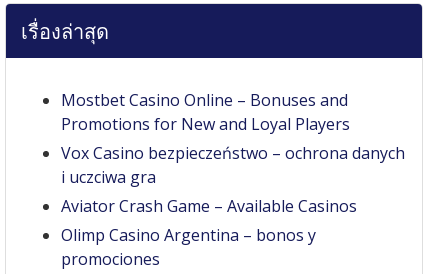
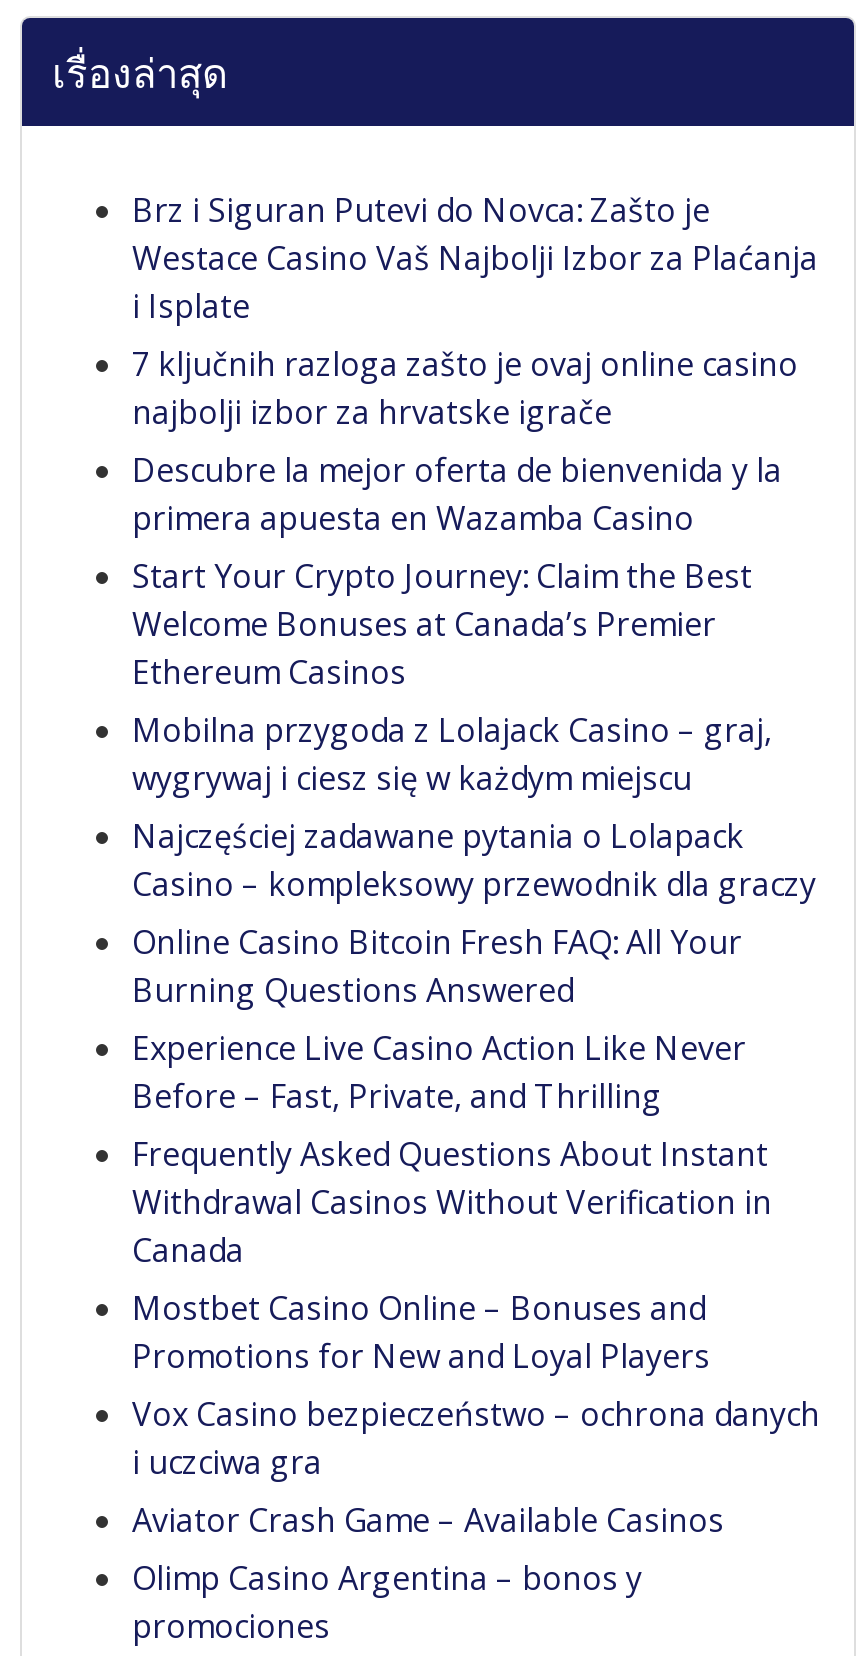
+ Brz i Siguran Putevi do Novca: Zašto je
+ Westace Casino Vaš Najbolji Izbor za Plaćanja
+ i Isplate
+ 7 ključnih razloga zašto je ovaj online casino
+ najbolji izbor za hrvatske igrače
+ Descubre la mejor oferta de bienvenida y la
+ primera apuesta en Wazamba Casino
+ Start Your Crypto Journey: Claim the Best
+ Welcome Bonuses at Canada’s Premier
+ Ethereum Casinos
+ Mobilna przygoda z Lolajack Casino – graj,
+ wygrywaj i ciesz się w każdym miejscu
+ Najczęściej zadawane pytania o Lolapack
+ Casino – kompleksowy przewodnik dla graczy
+ Online Casino Bitcoin Fresh FAQ: All Your
+ Burning Questions Answered
+ Experience Live Casino Action Like Never
+ Before – Fast, Private, and Thrilling
+ Frequently Asked Questions About Instant
+ Withdrawal Casinos Without Verification in
+ Canada
